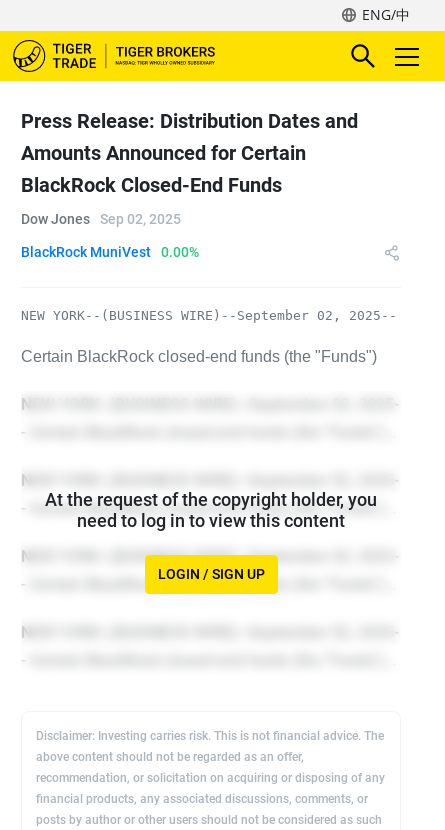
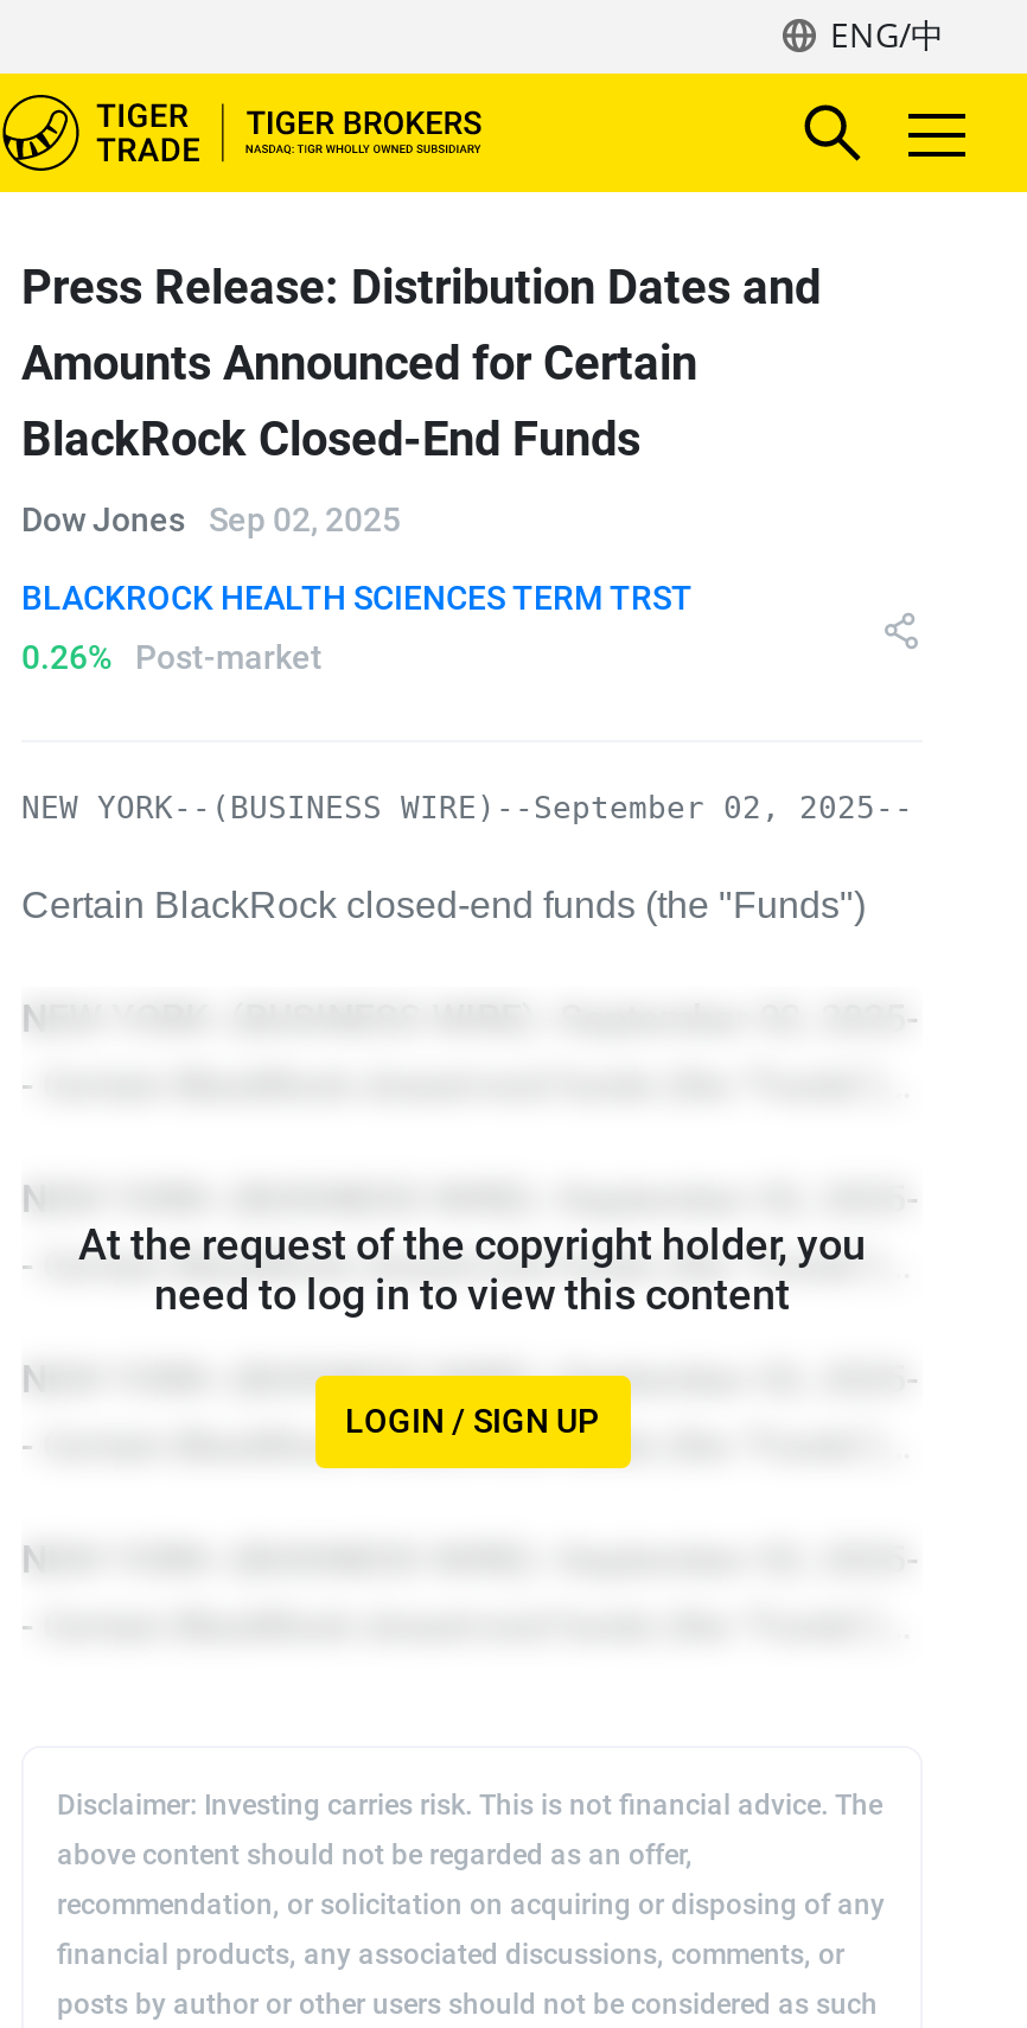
- BlackRock MuniVest
- 0.00%
+ BLACKROCK HEALTH SCIENCES TERM TRST
+ 0.26%
+ Post-market
